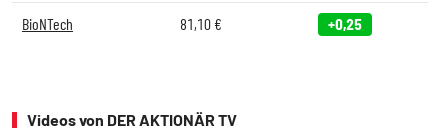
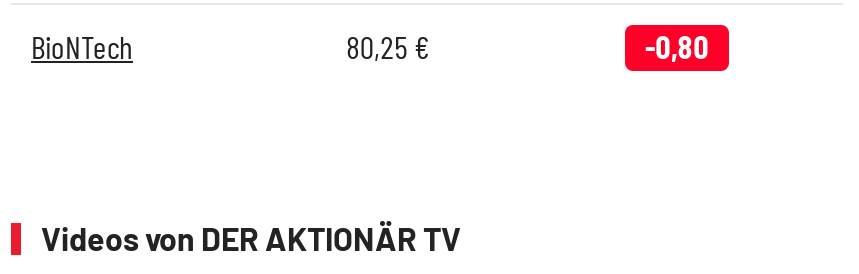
- 81,10 €
+ 80,25 €

- +0,25
+ -0,80
